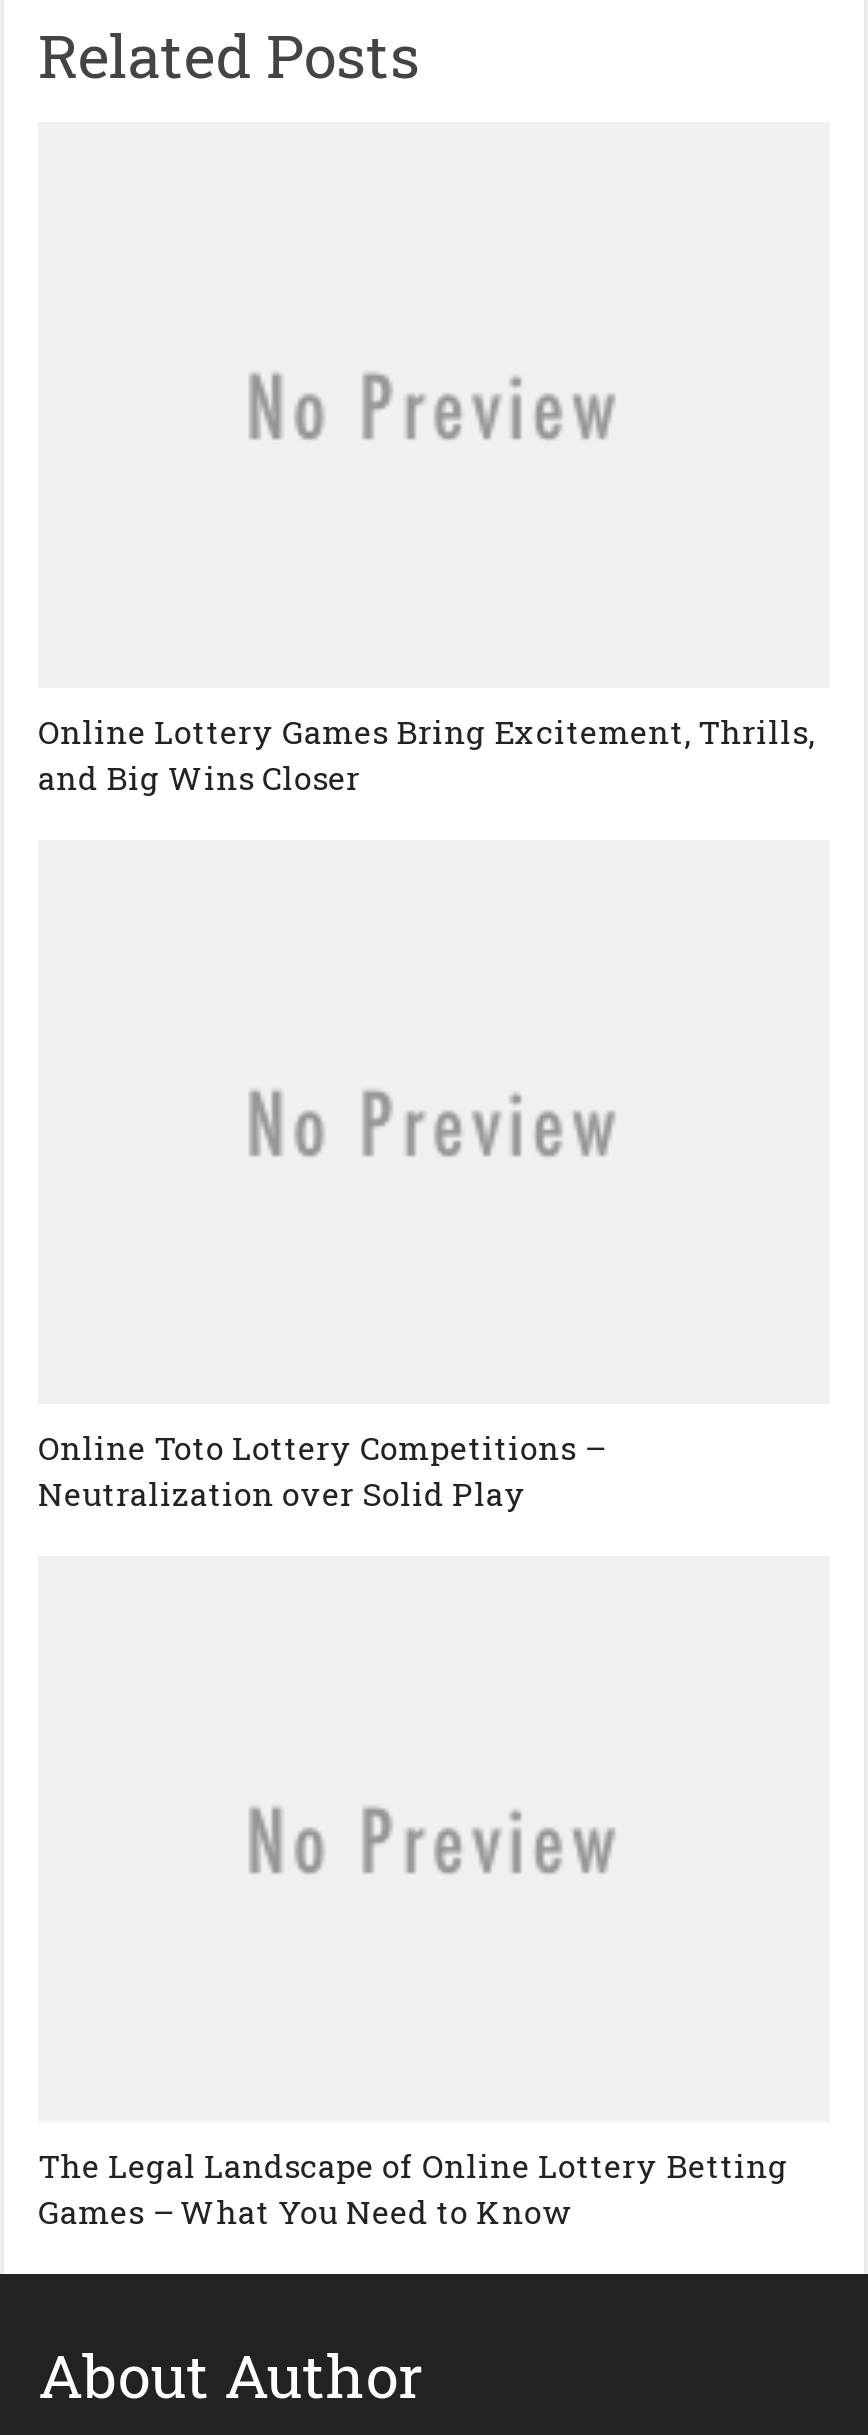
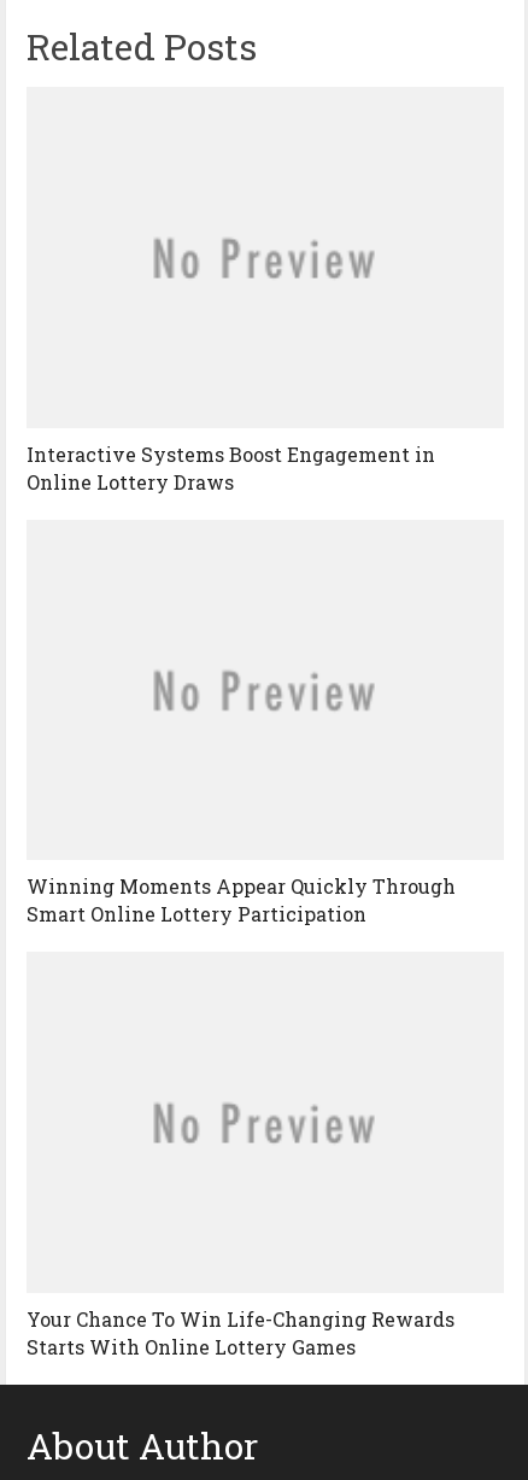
- Online Lottery Games Bring Excitement, Thrills,
- and Big Wins Closer
+ Interactive Systems Boost Engagement in
+ Online Lottery Draws

- Online Toto Lottery Competitions –
- Neutralization over Solid Play
+ Winning Moments Appear Quickly Through
+ Smart Online Lottery Participation

- The Legal Landscape of Online Lottery Betting
- Games – What You Need to Know
+ Your Chance To Win Life-Changing Rewards
+ Starts With Online Lottery Games
